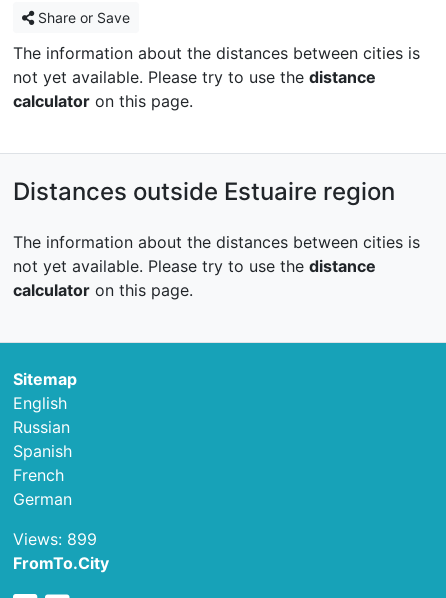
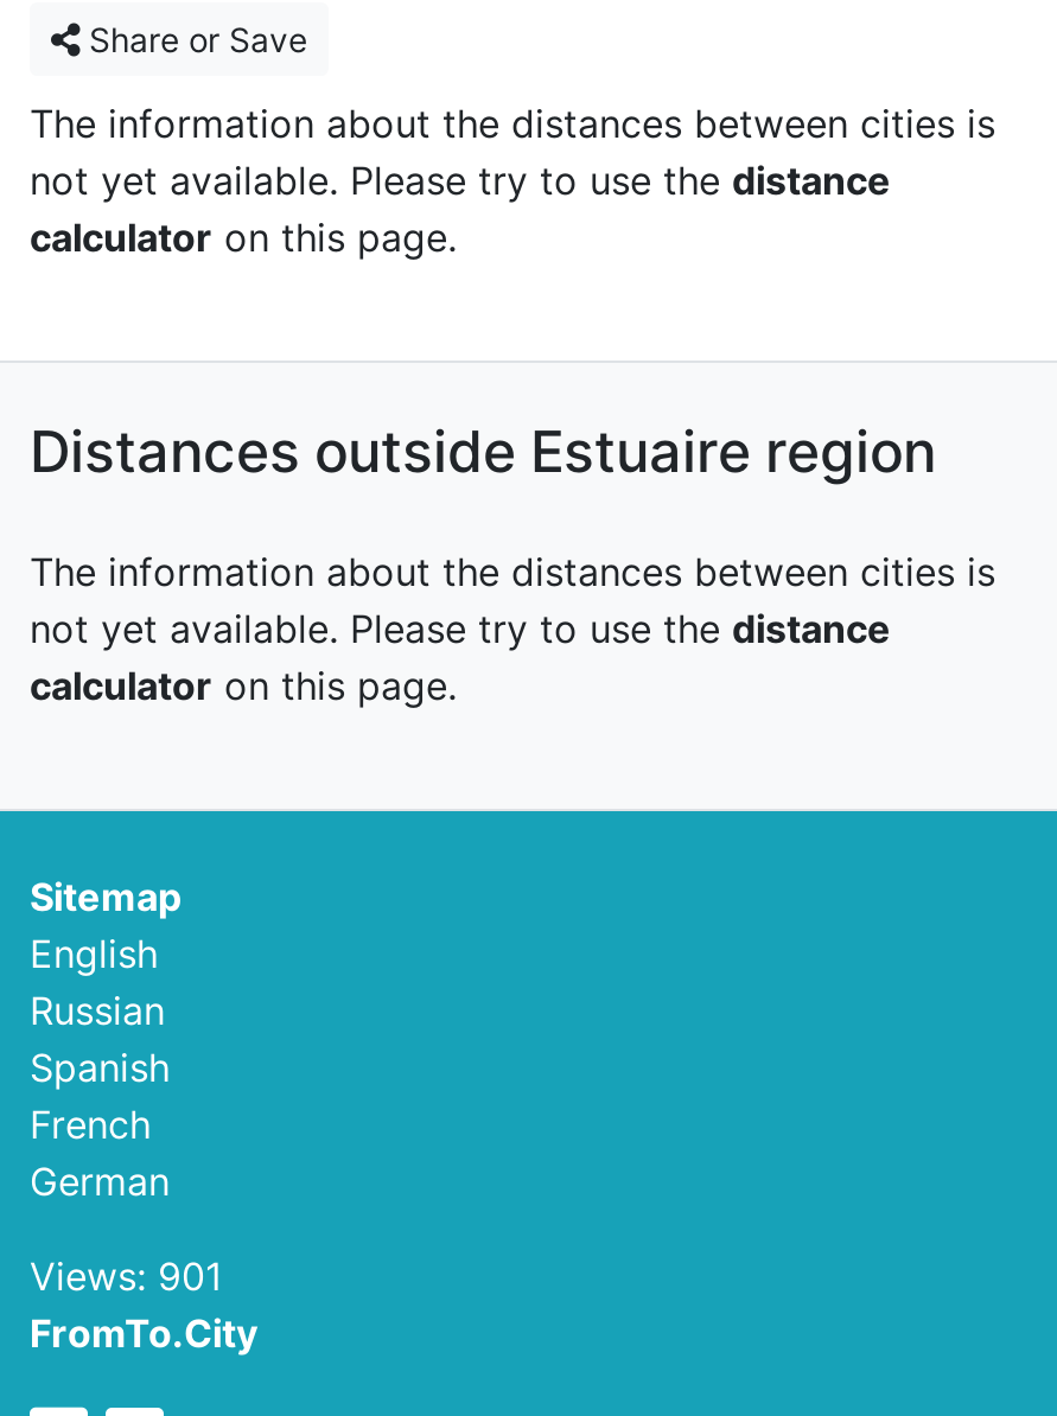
- Views: 899
+ Views: 901
